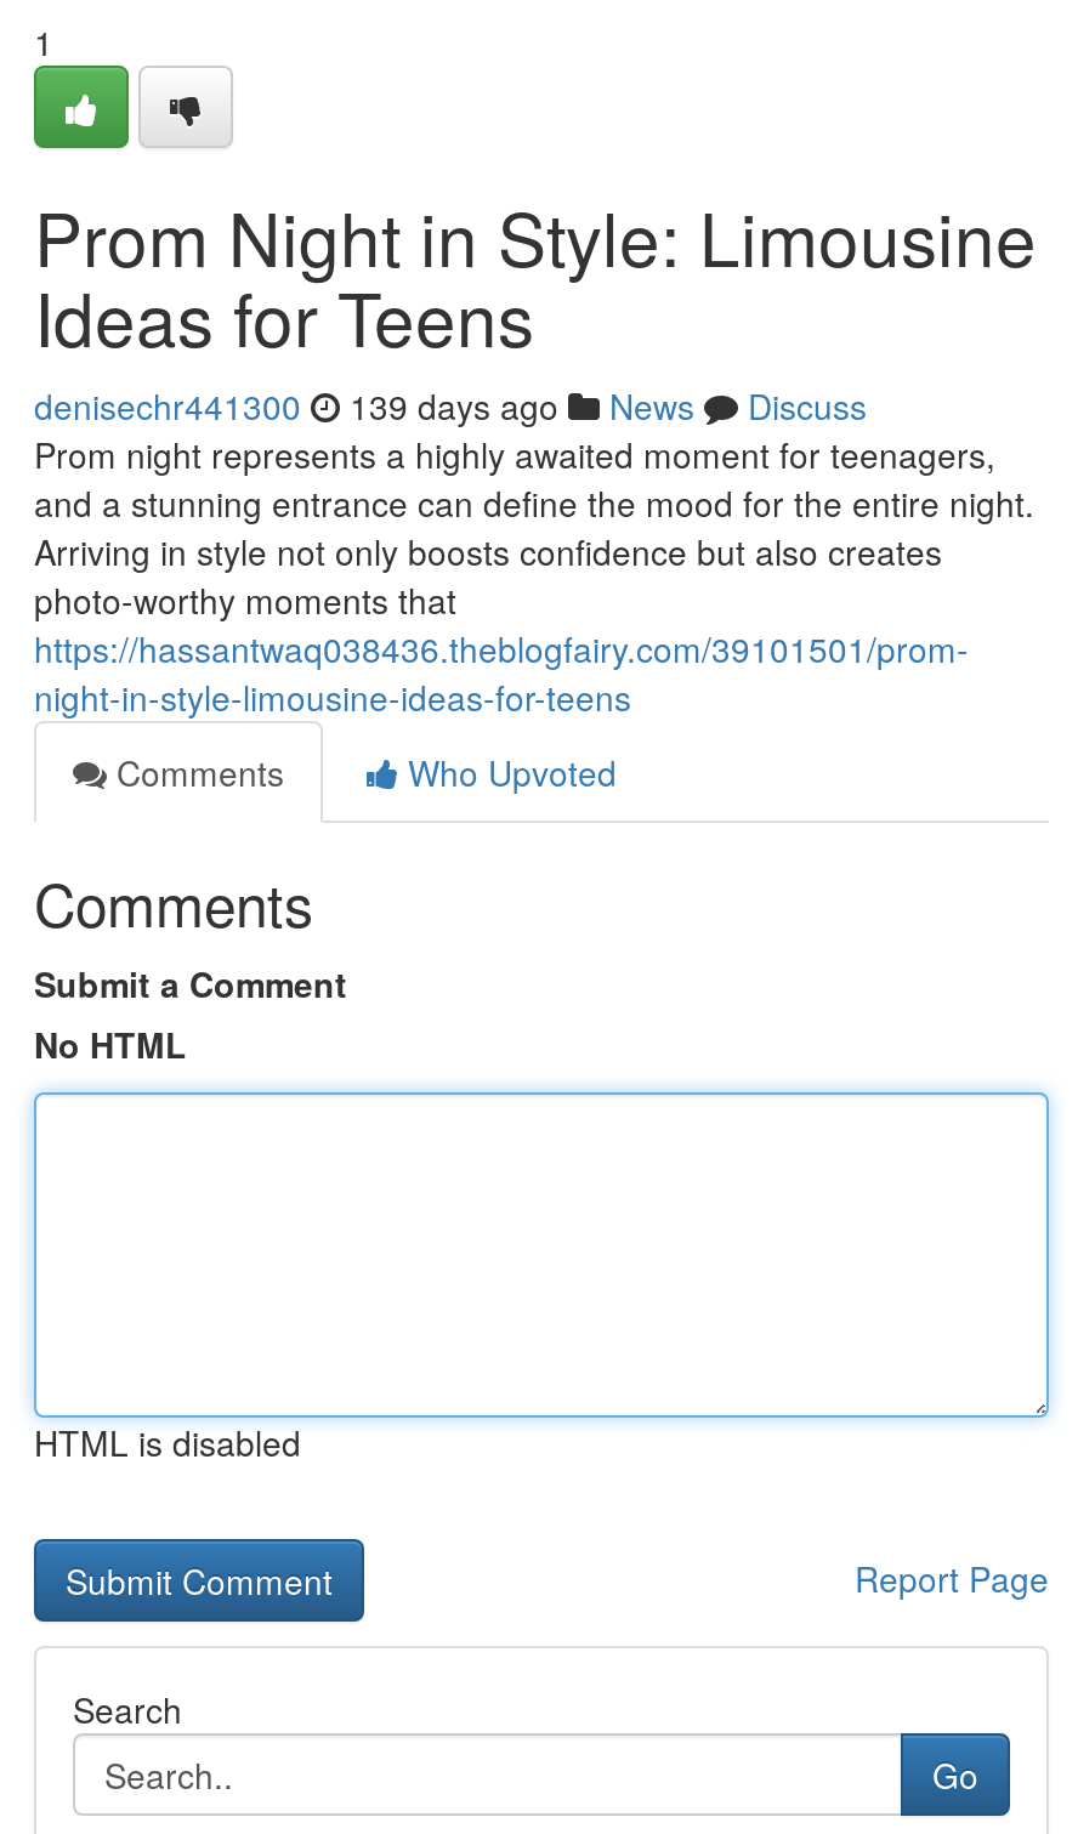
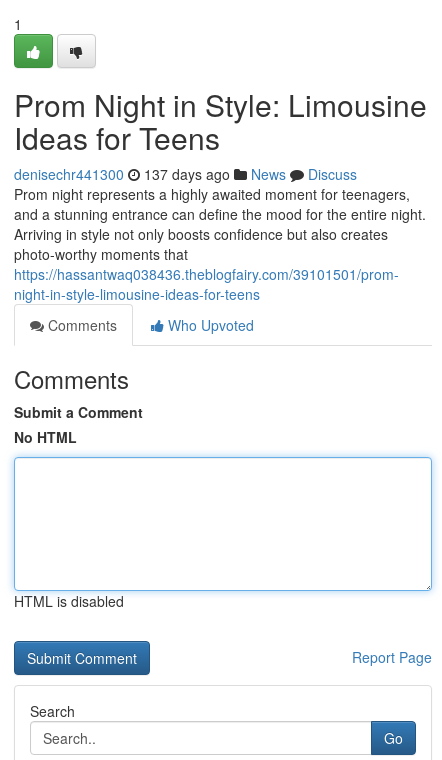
- denisechr441300 139 days ago News Discuss
+ denisechr441300 137 days ago News Discuss
